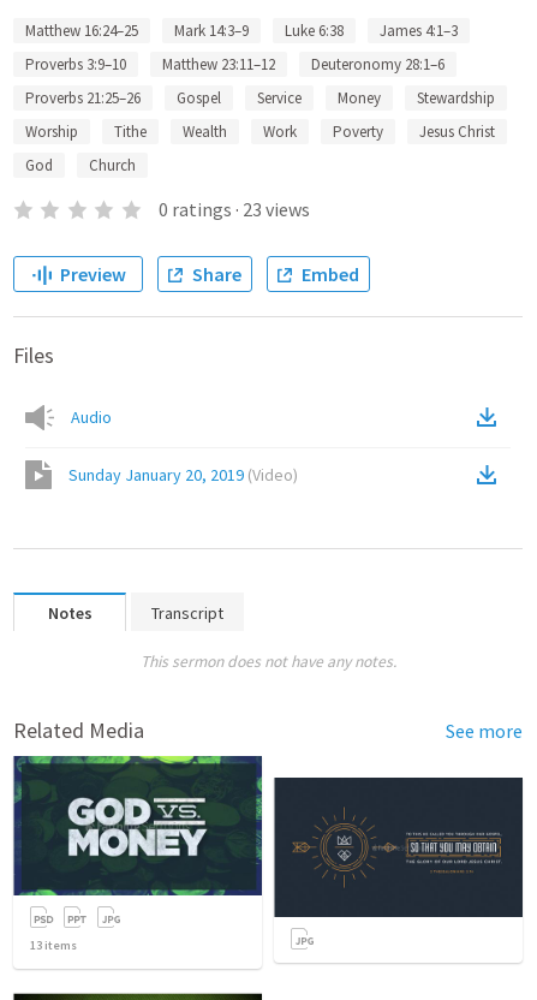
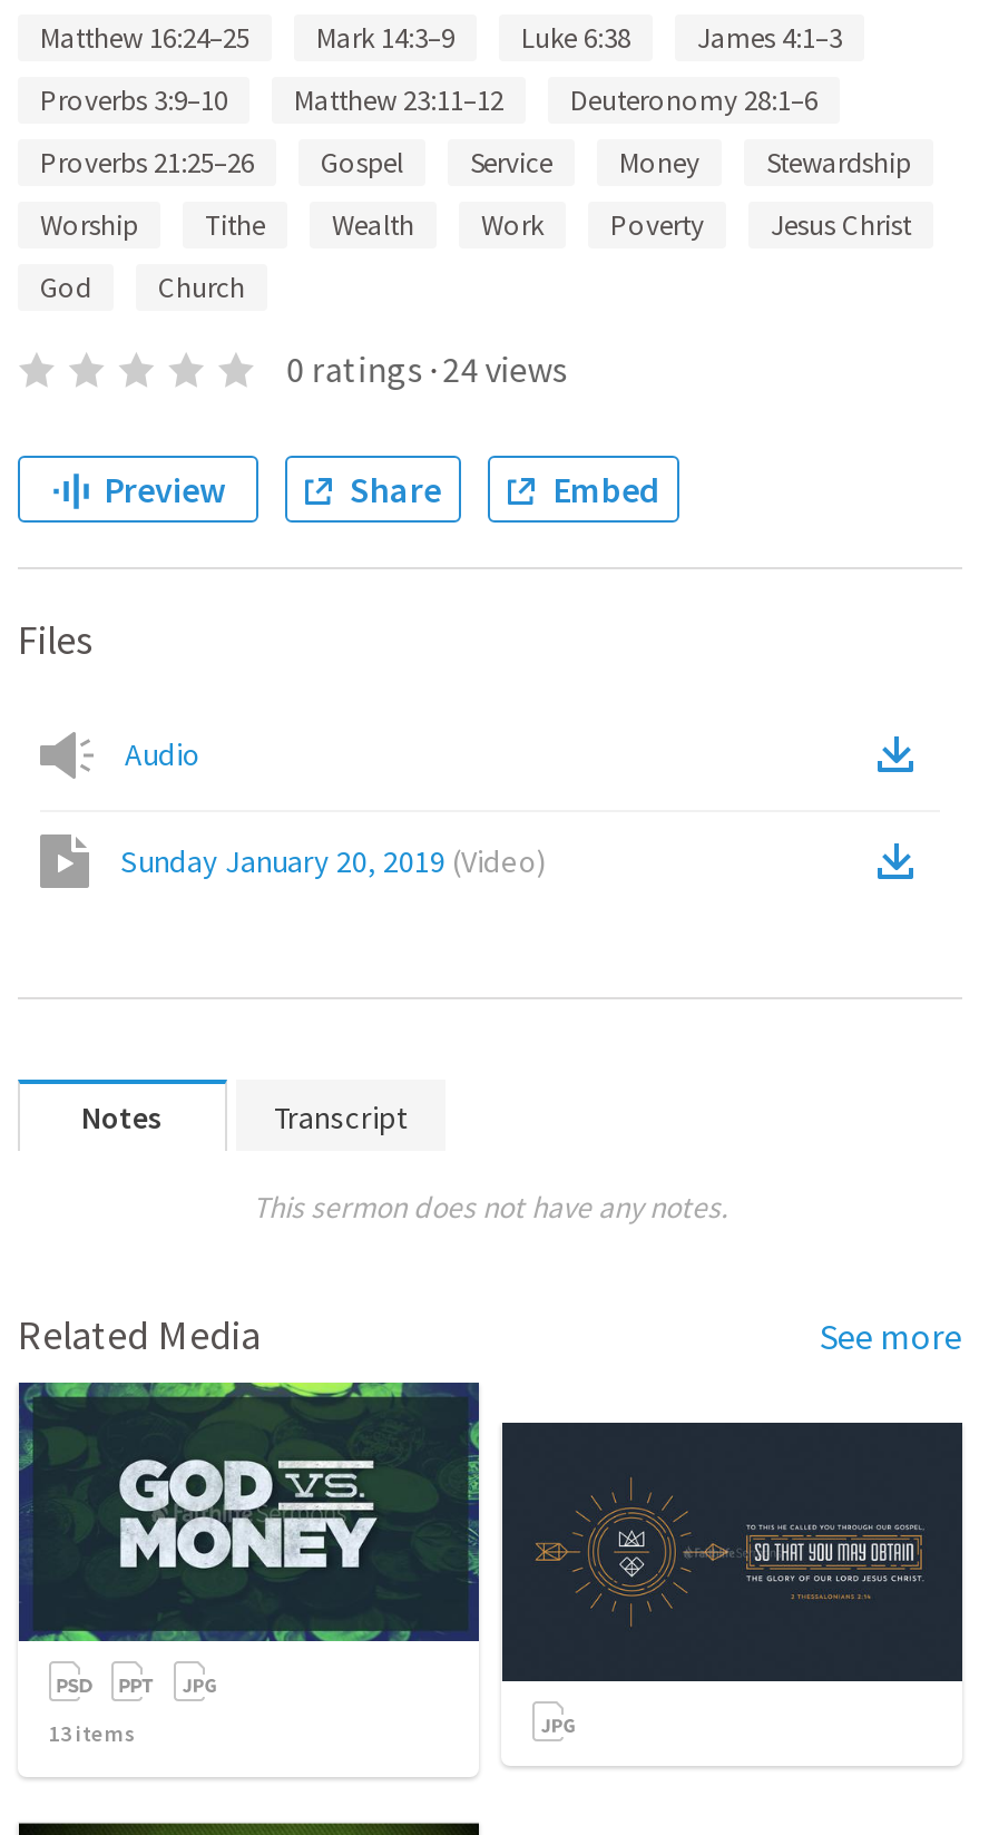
- 0 ratings · 23 views
+ 0 ratings · 24 views
